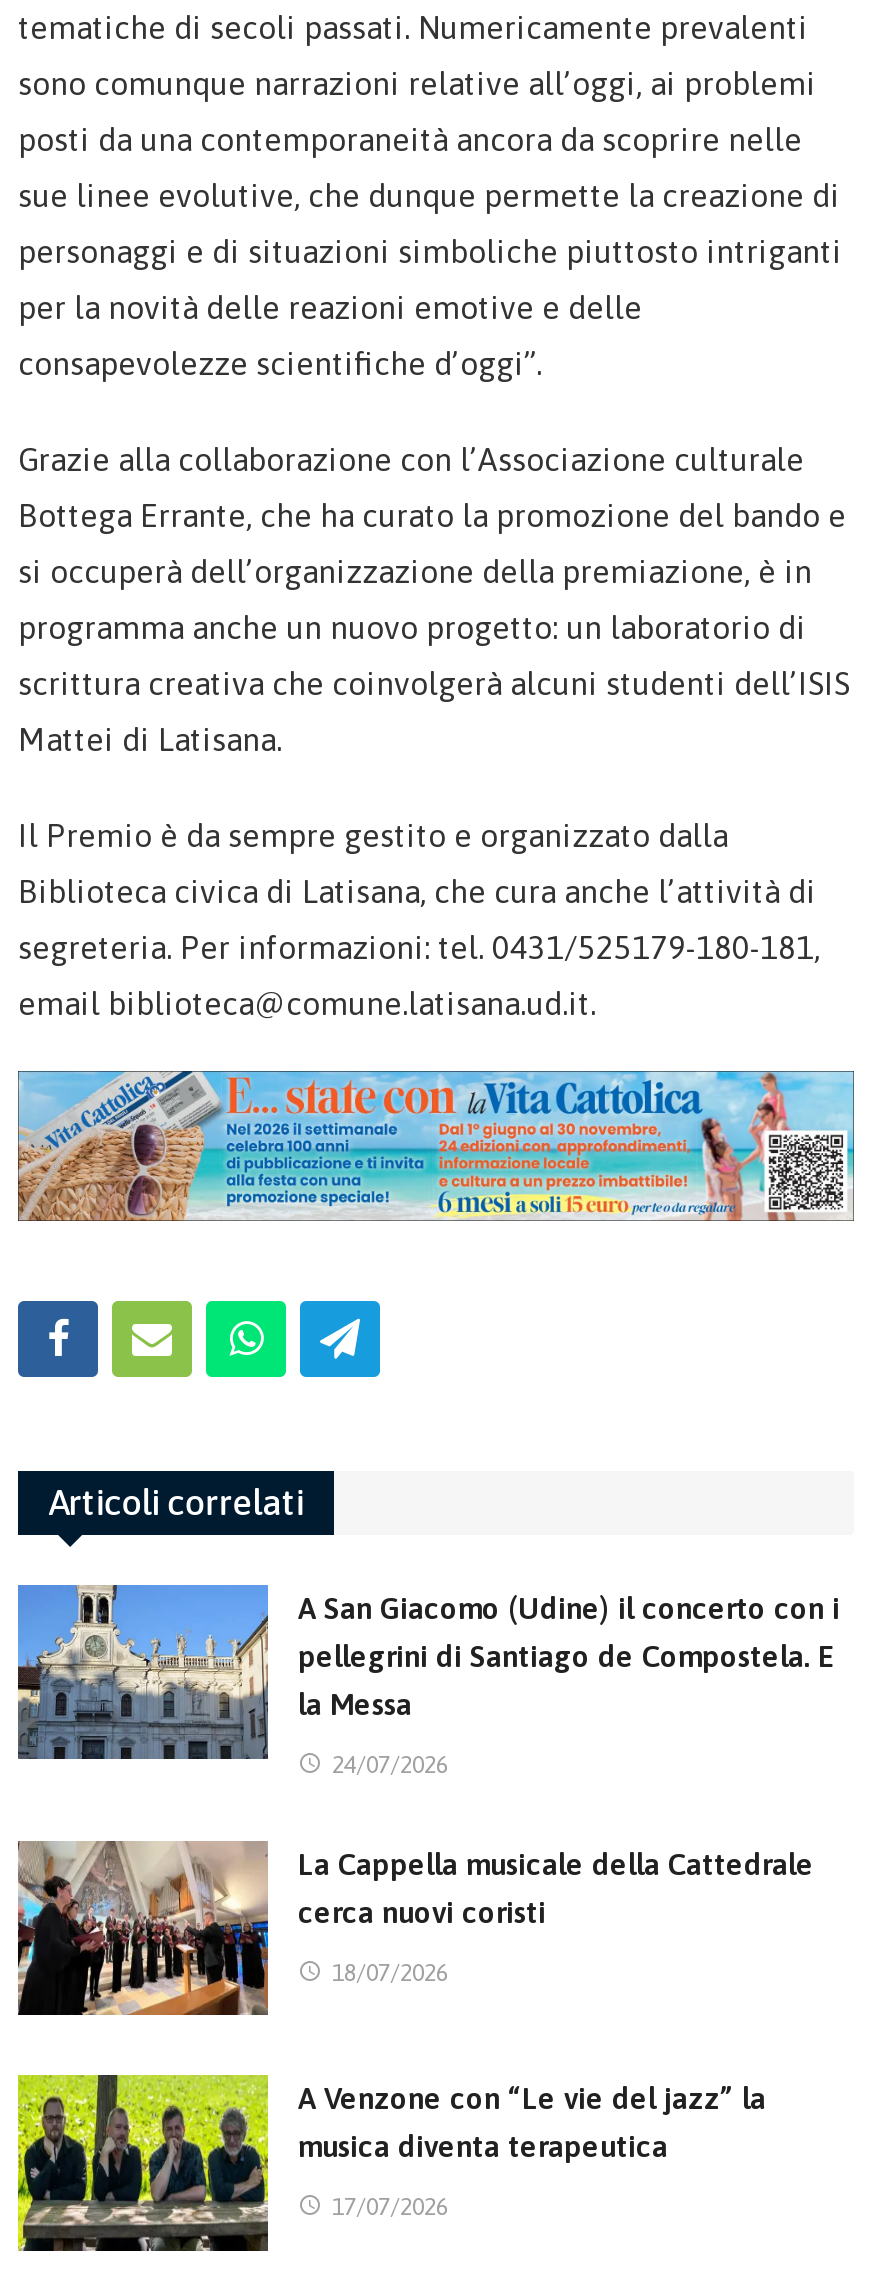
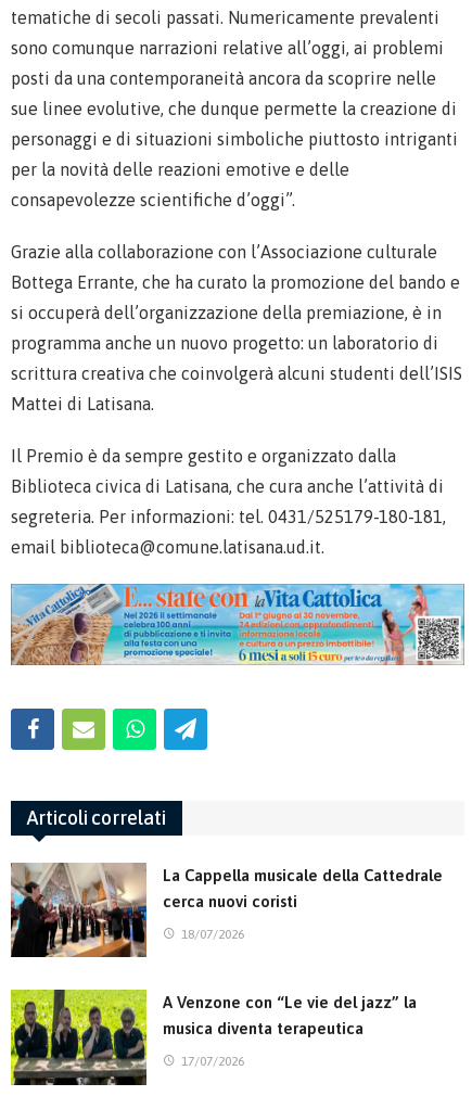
- [image]
- A San Giacomo (Udine) il concerto con i
- pellegrini di Santiago de Compostela. E
- la Messa
- 24/07/2026
